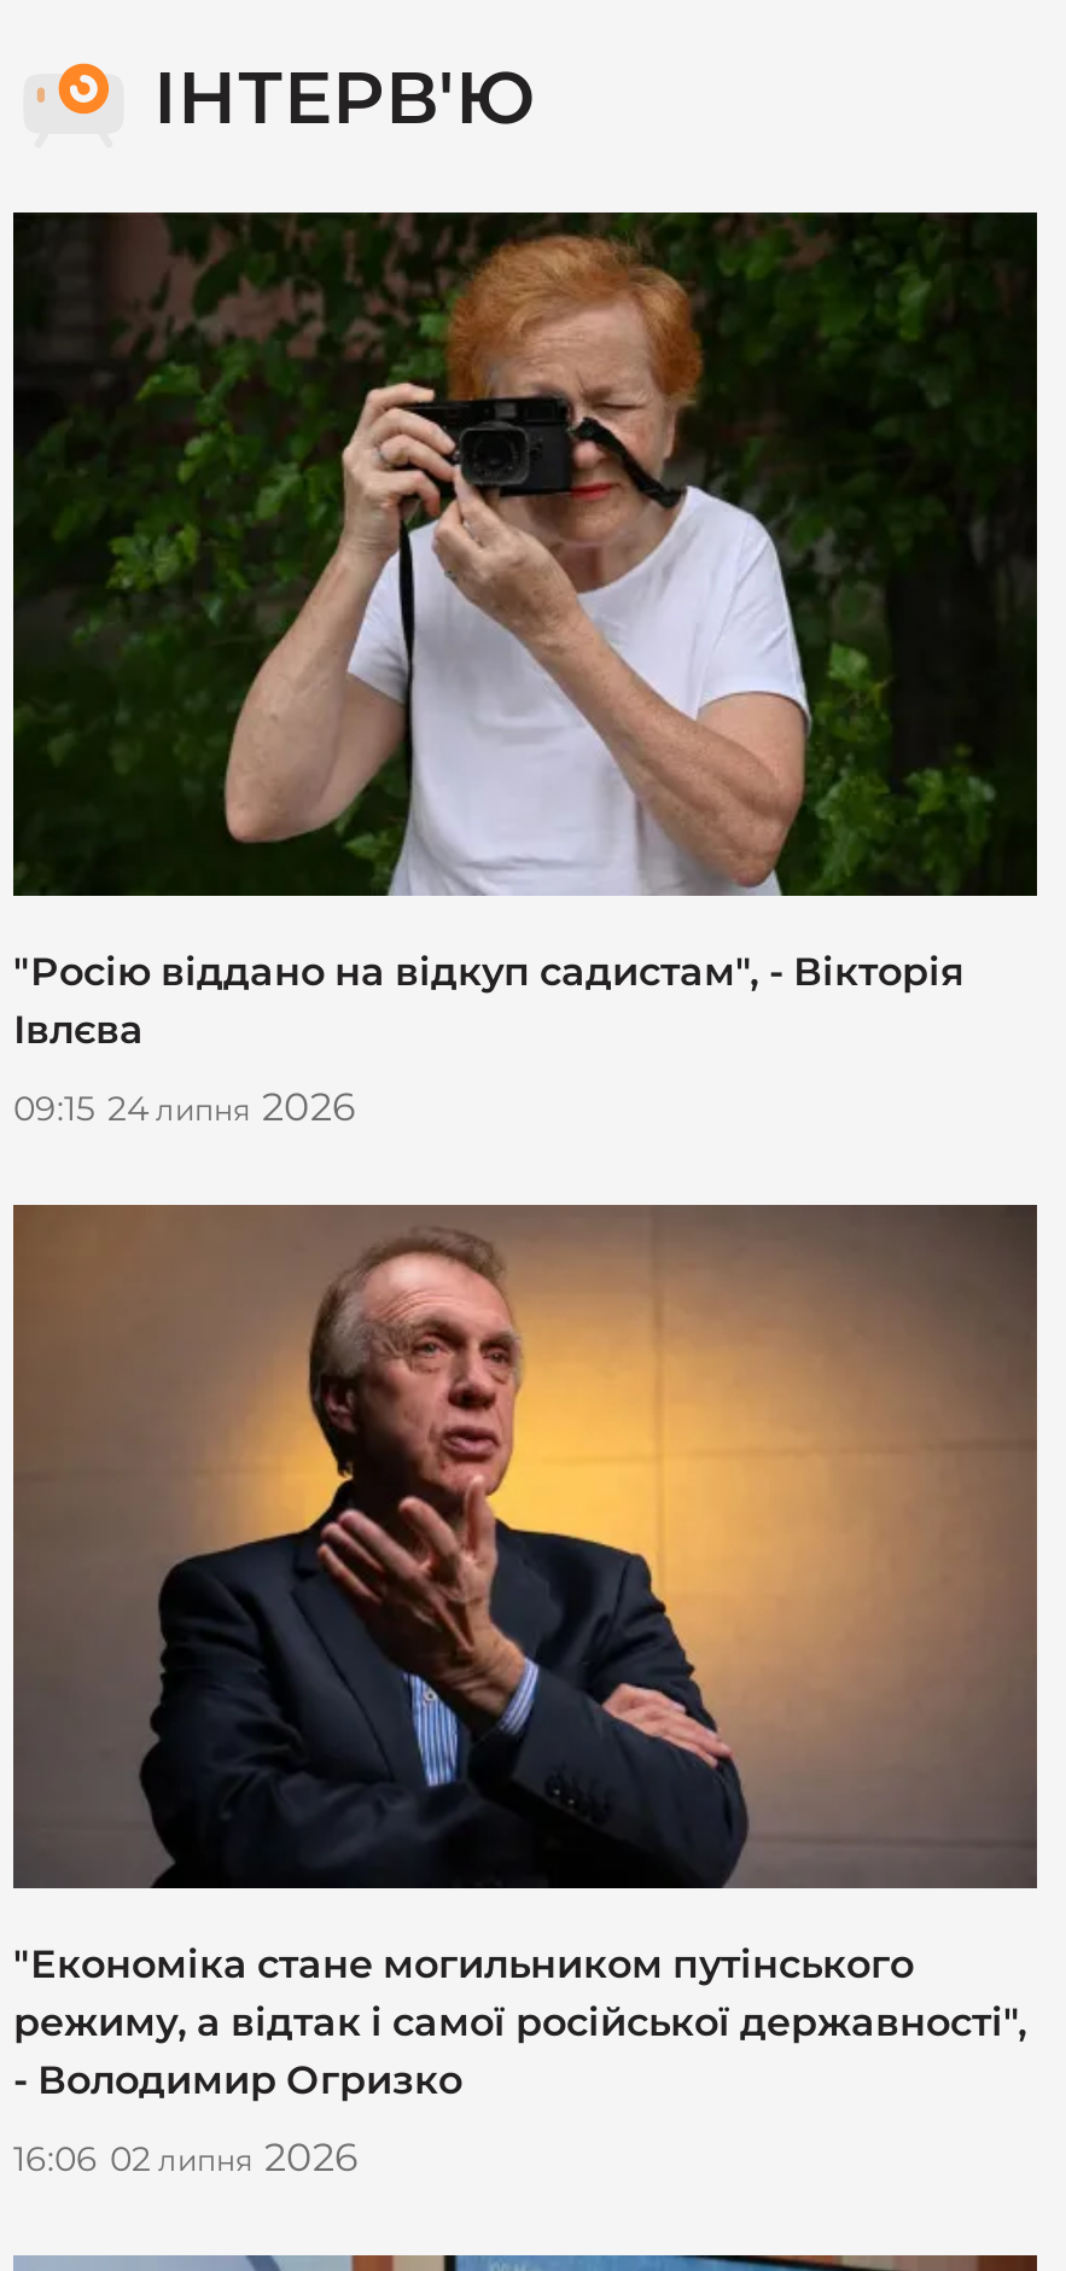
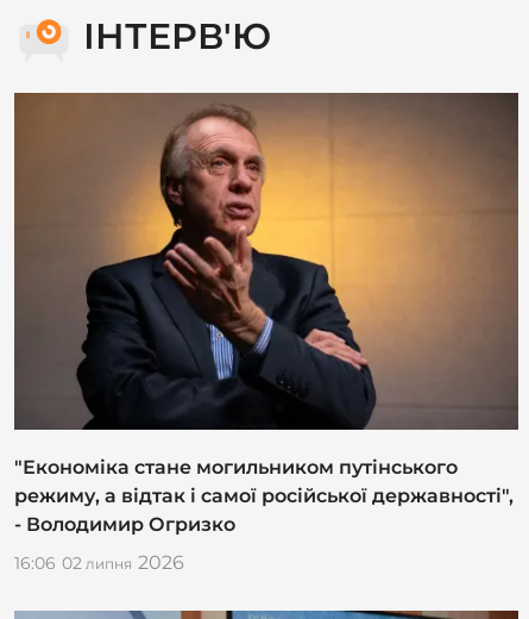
- [image]
- "Росію віддано на відкуп садистам", - Вікторія
- Івлєва
- 09:15 24липня 2026
